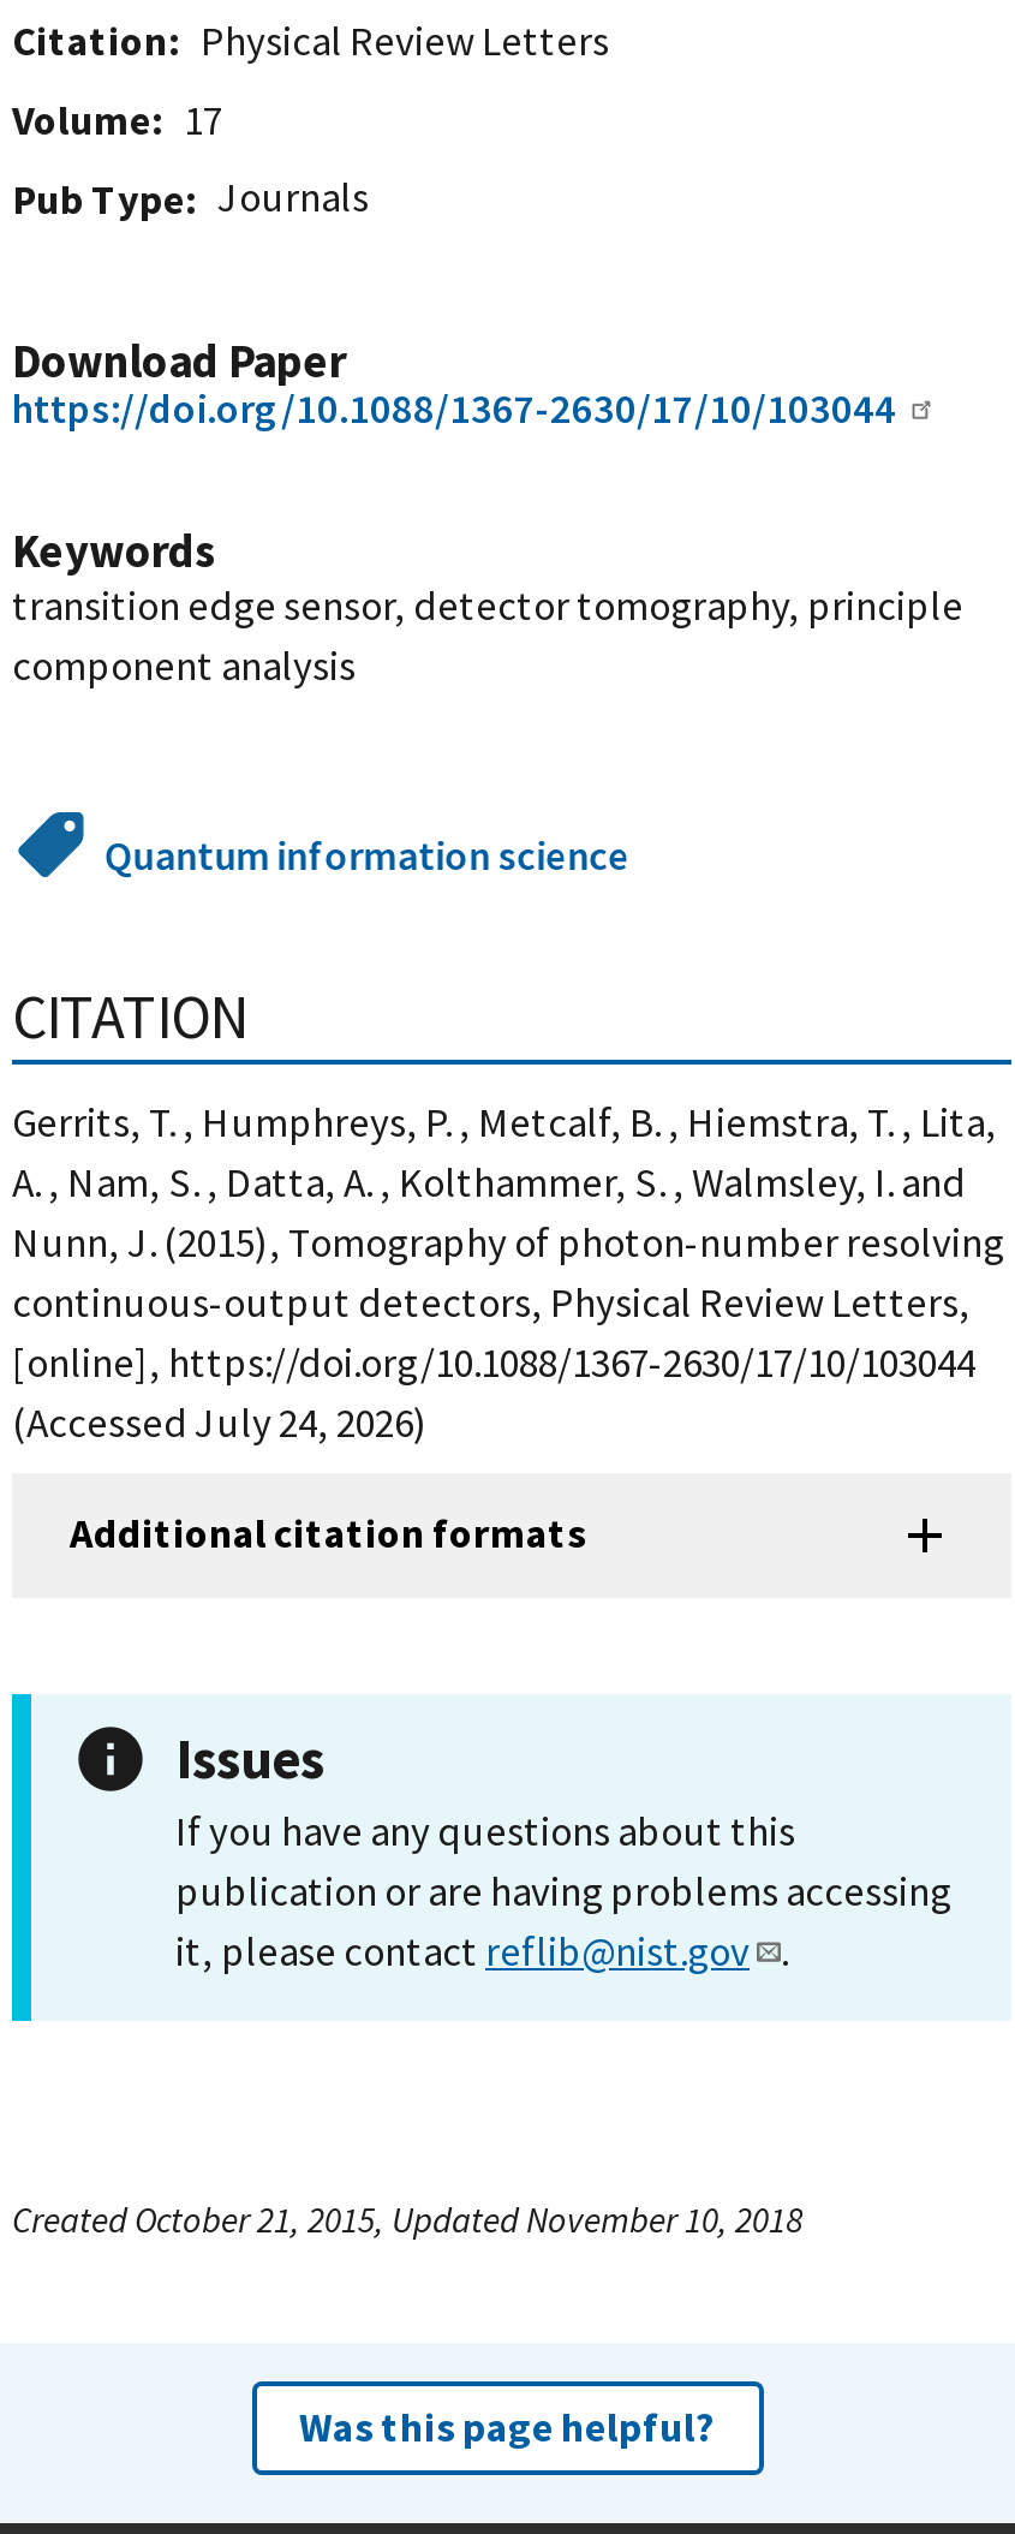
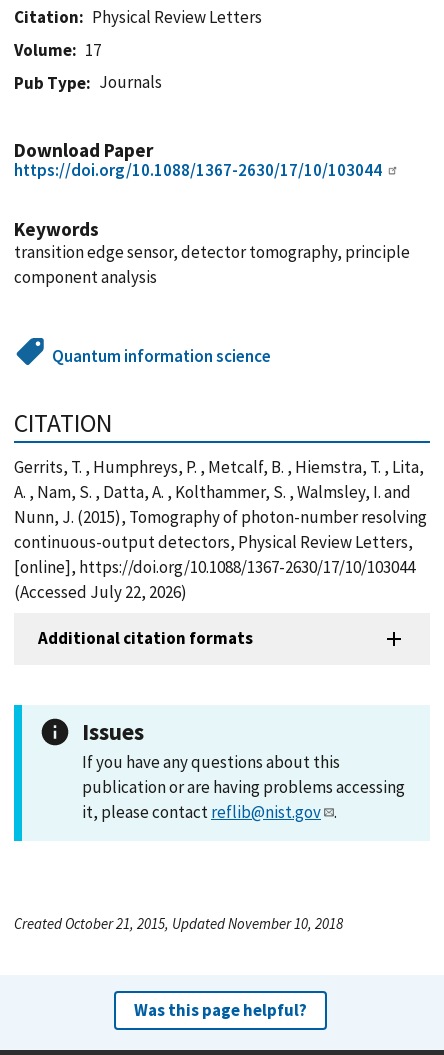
- (Accessed July 24, 2026)
+ (Accessed July 22, 2026)
